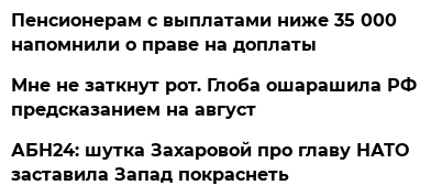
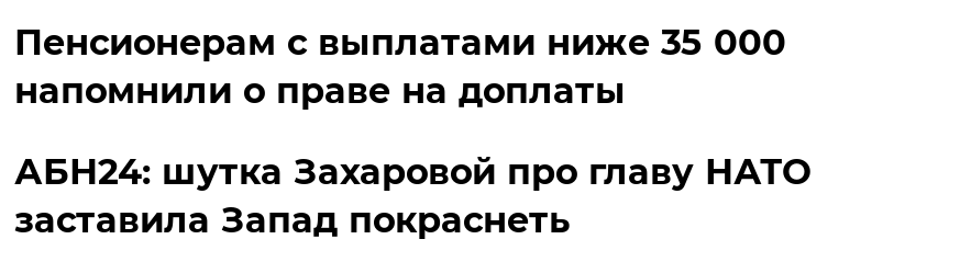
- Мне не заткнут рот. Глоба ошарашила РФ
- предсказанием на август
